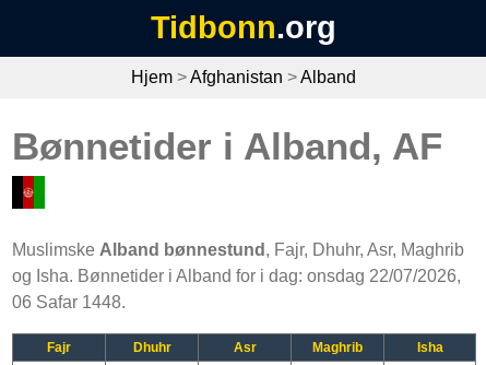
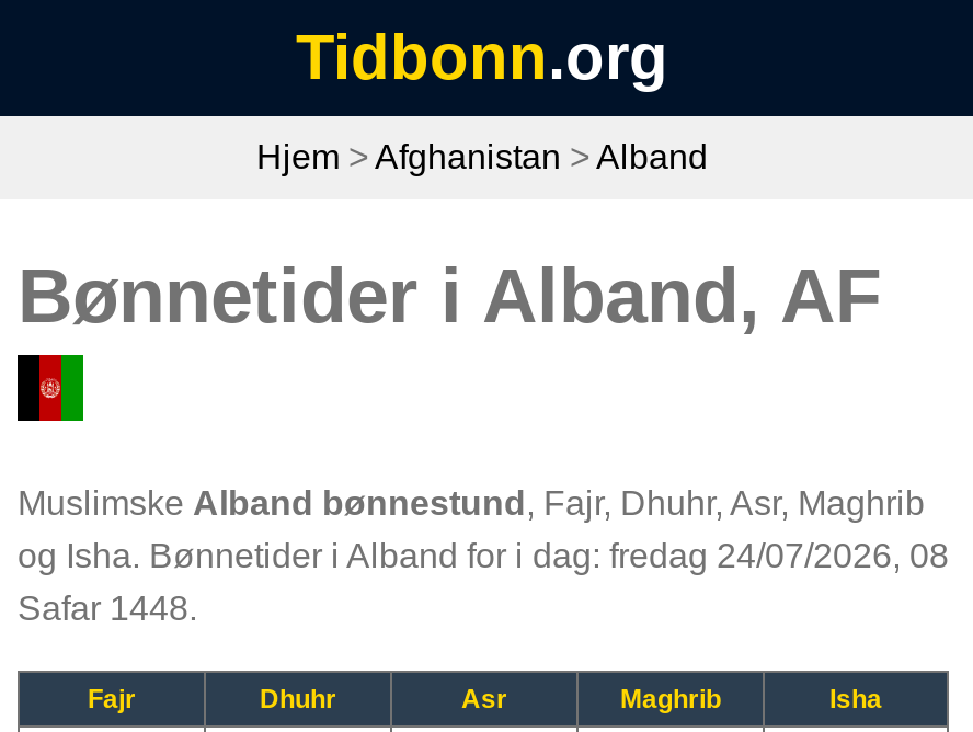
- og Isha. Bønnetider i Alband for i dag: onsdag 22/07/2026,
- 06 Safar 1448.
+ og Isha. Bønnetider i Alband for i dag: fredag 24/07/2026, 08
+ Safar 1448.
